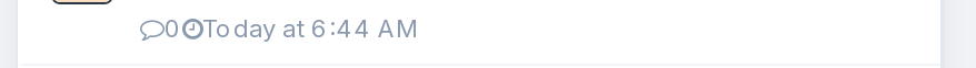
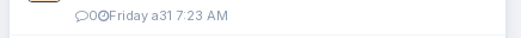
- 0 Today at 6:44 AM
+ 0 Friday a31 7:23 AM
